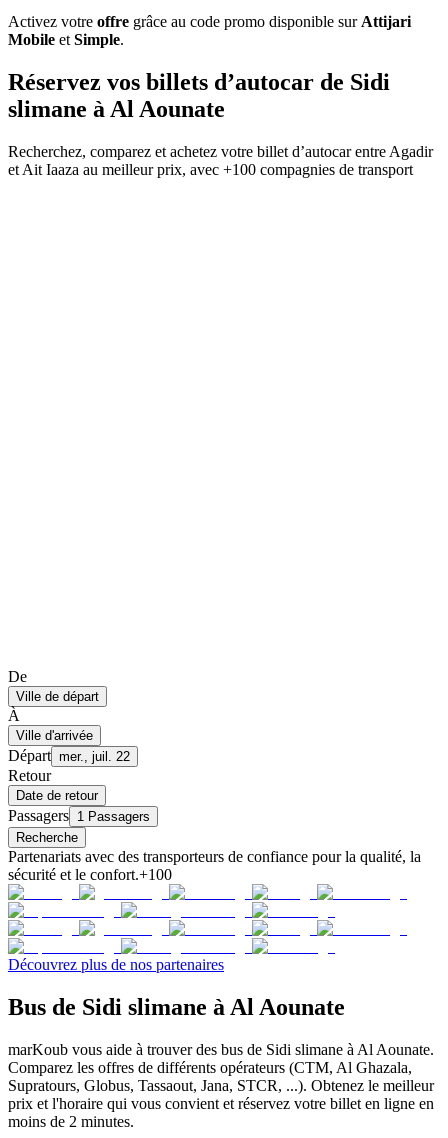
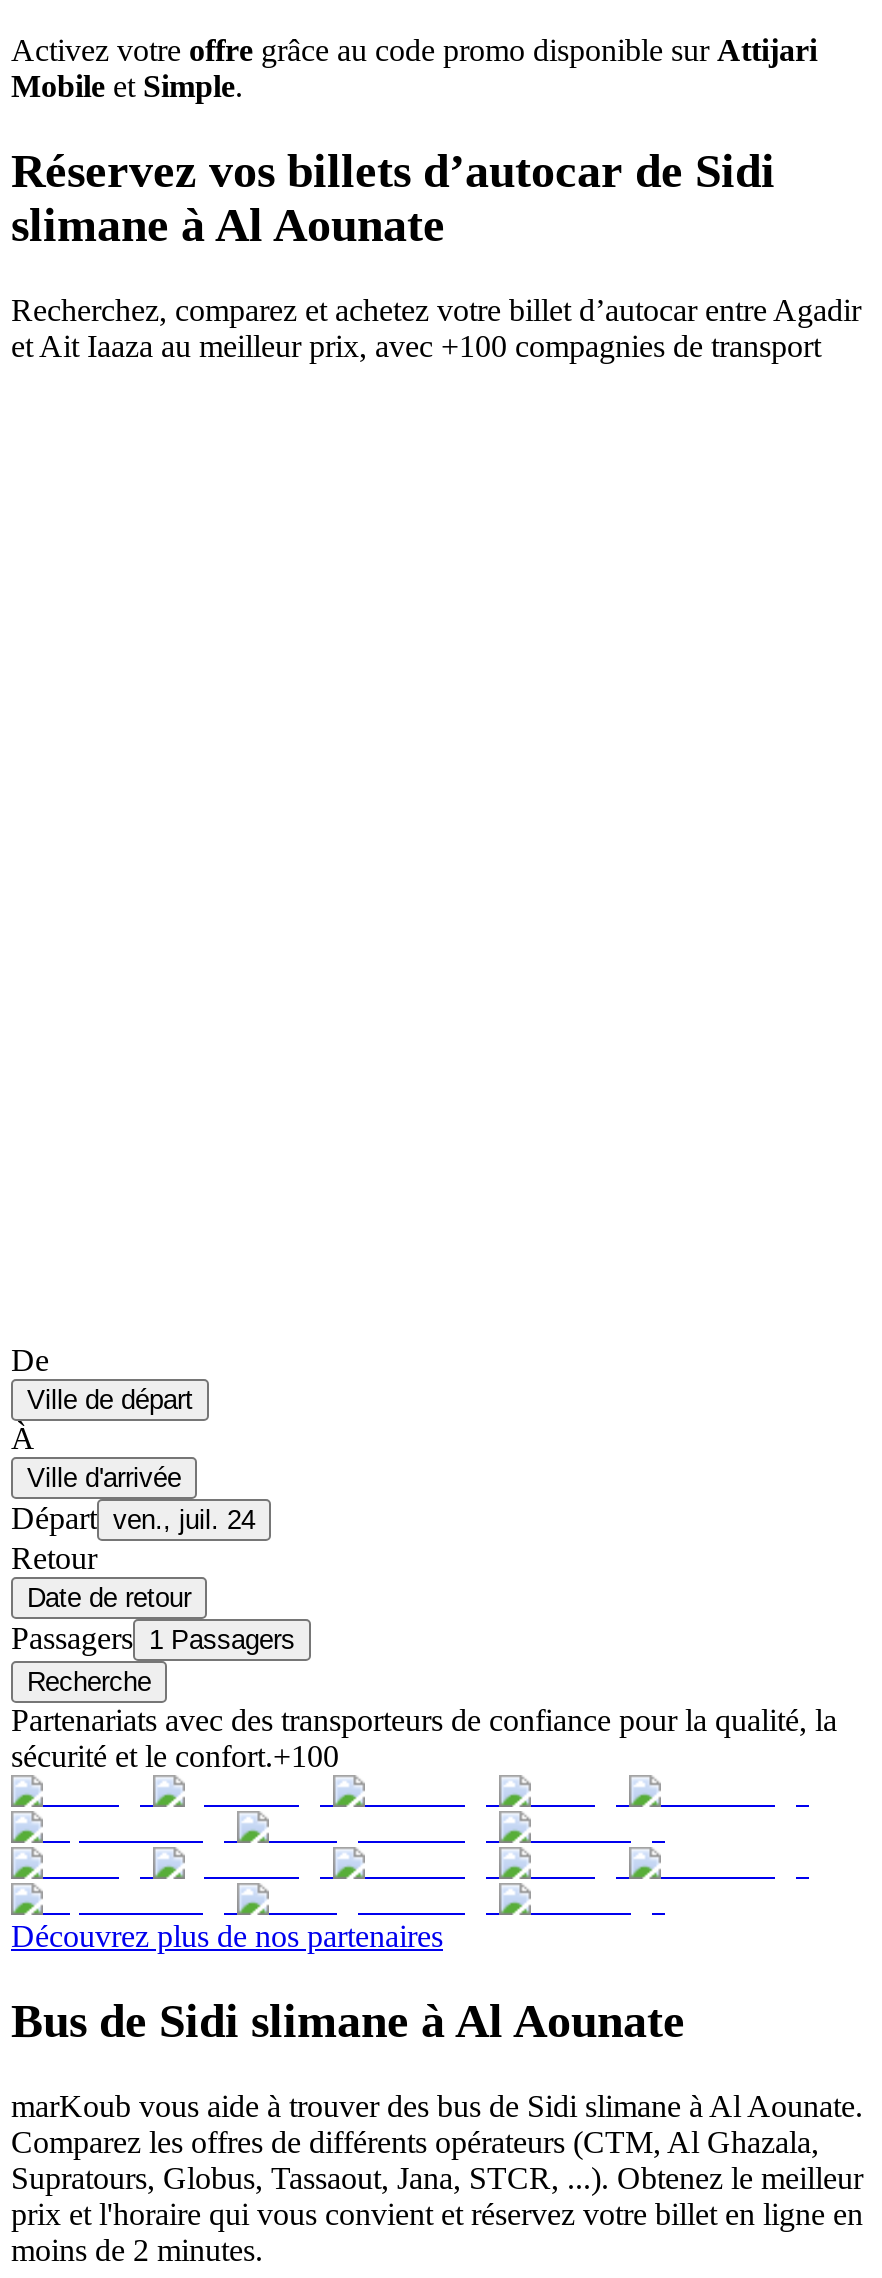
- Départ mer., juil. 22
+ Départ ven., juil. 24
